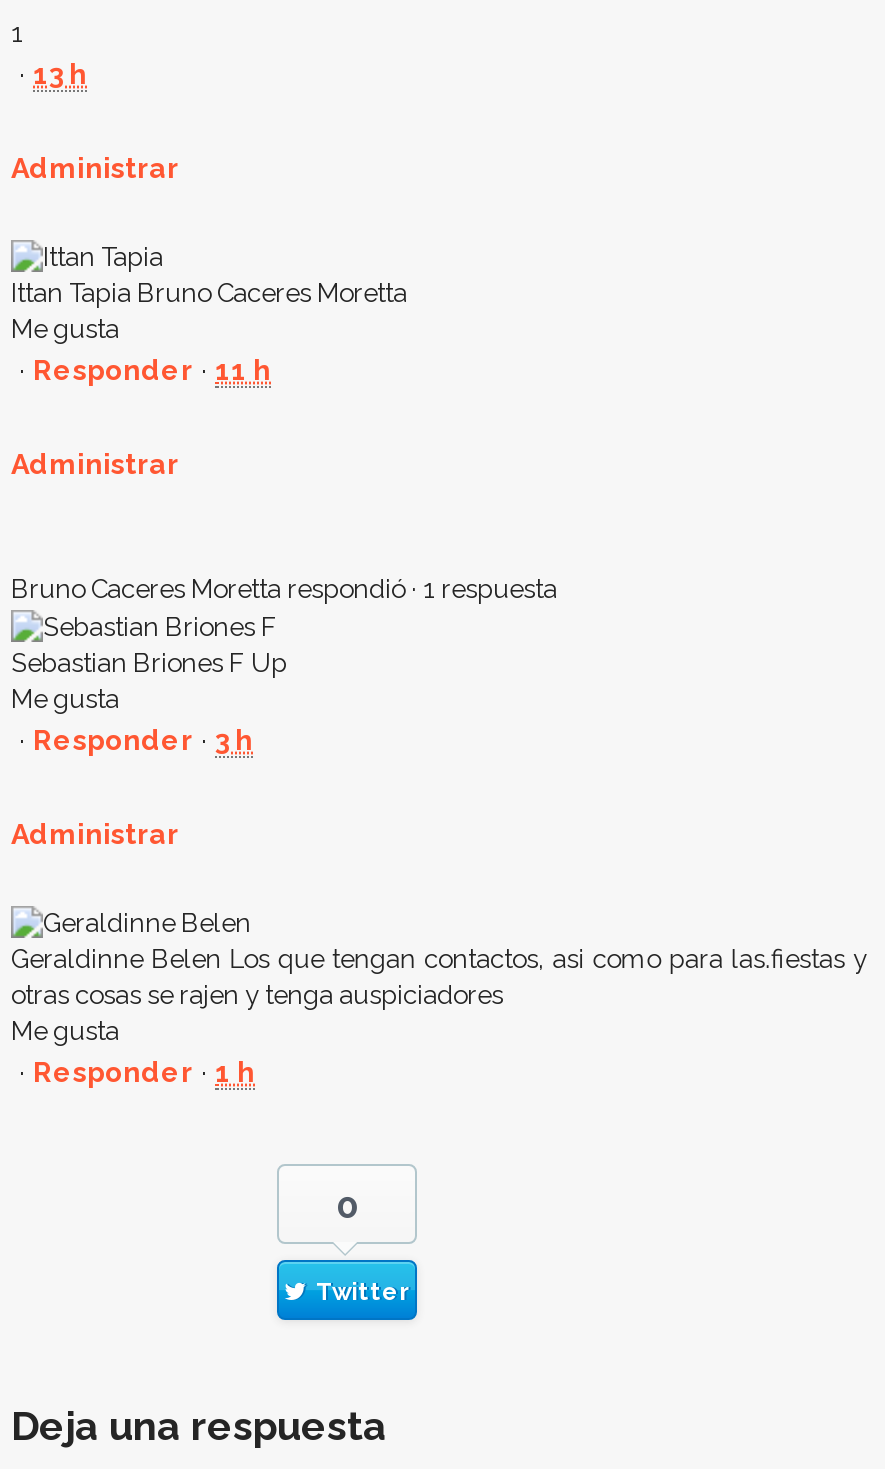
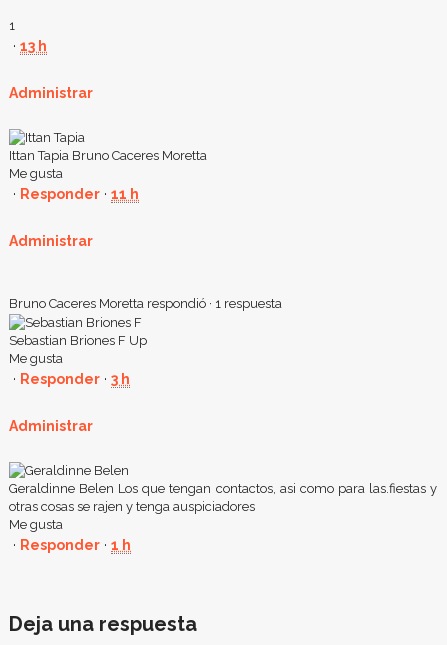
- [image]
- 0
- Twitter
